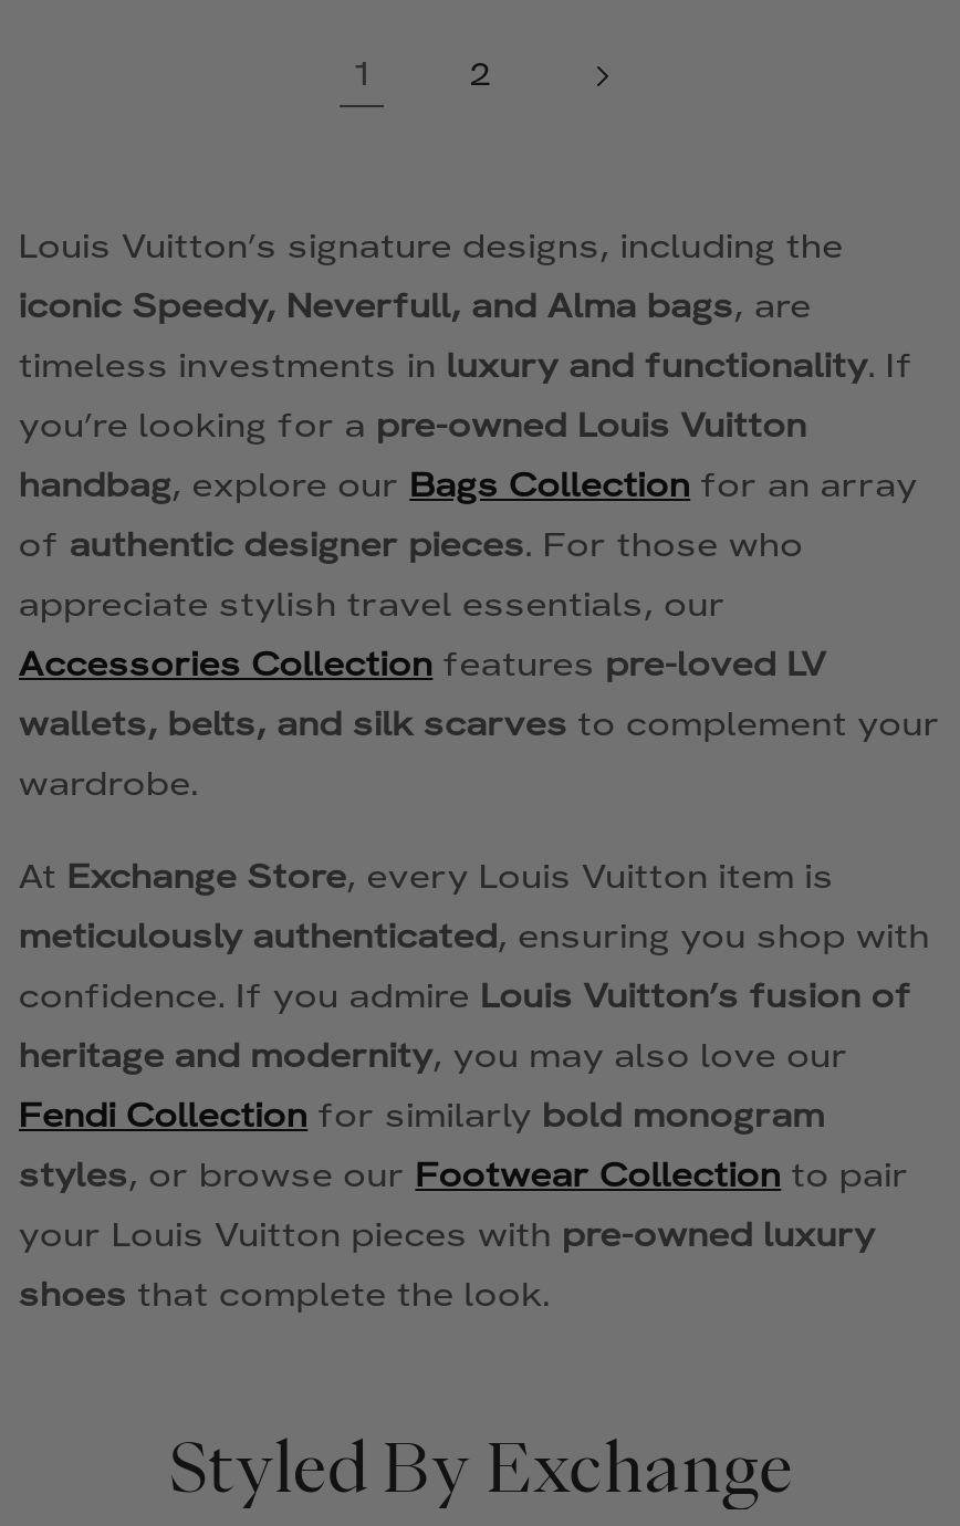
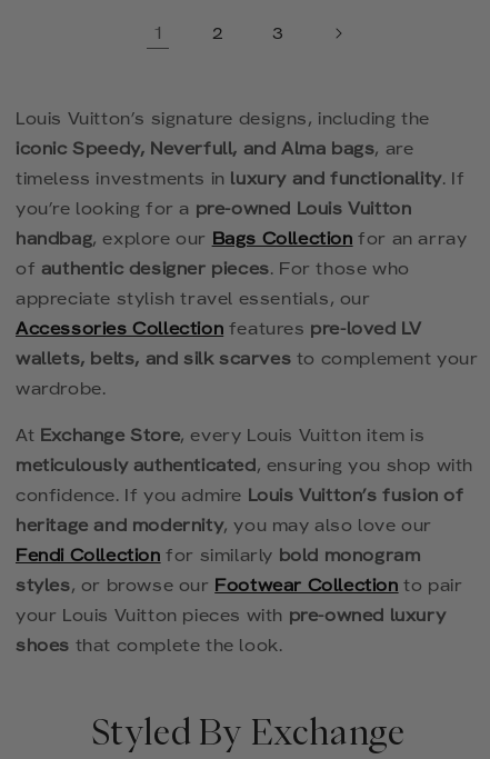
+ 3
